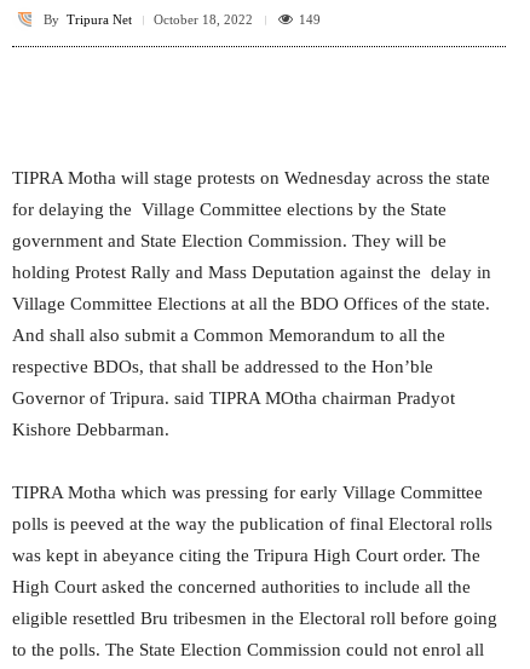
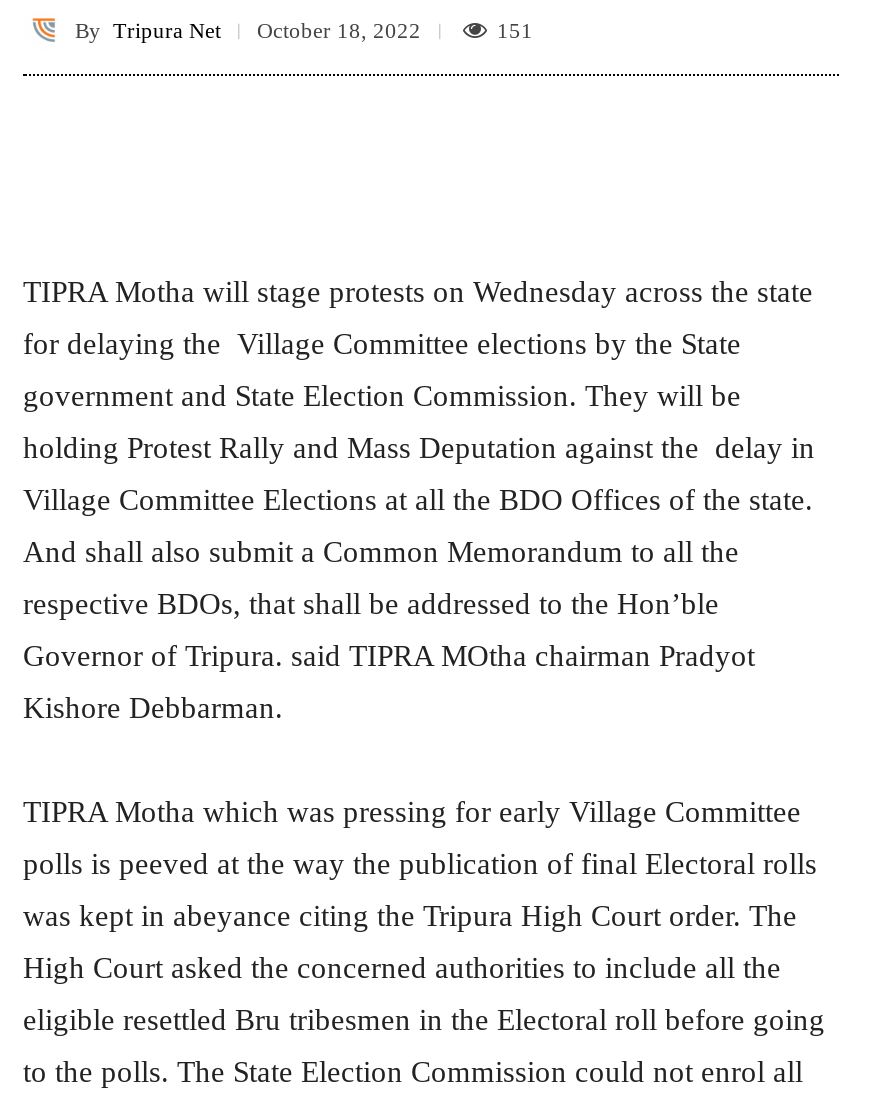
- 149
+ 151
